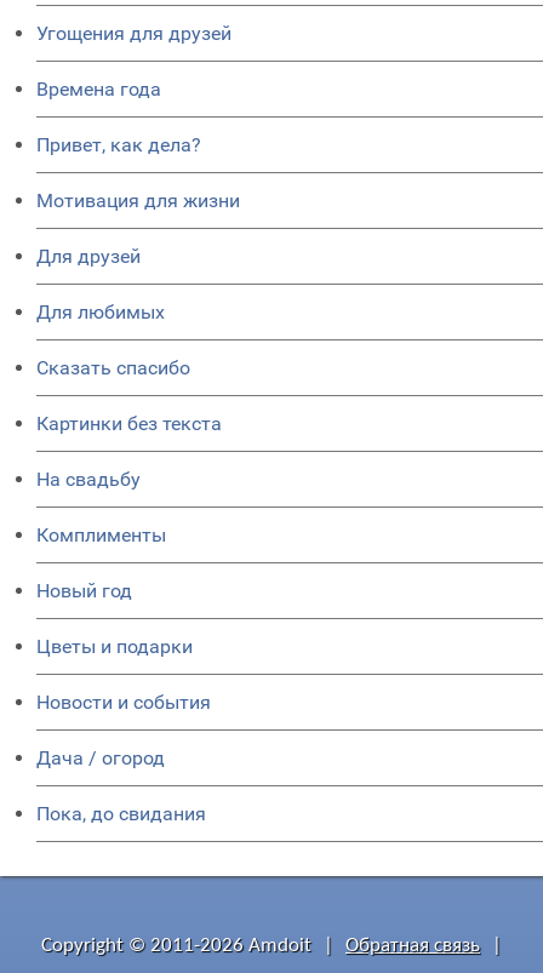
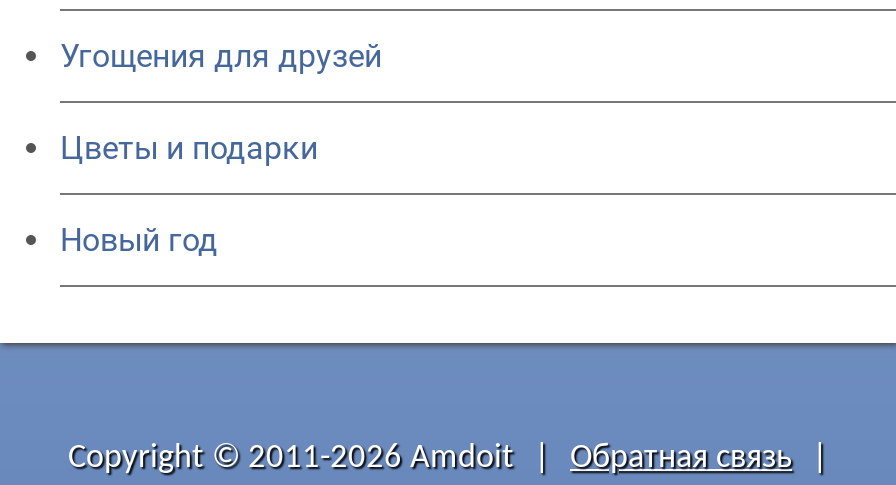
- Времена года
- Привет, как дела?
- Мотивация для жизни
- Для друзей
- Для любимых
- Сказать спасибо
- Картинки без текста
- На свадьбу
- Комплименты

moved up: Цветы и подарки

- Новости и события
- Дача / огород
- Пока, до свидания
